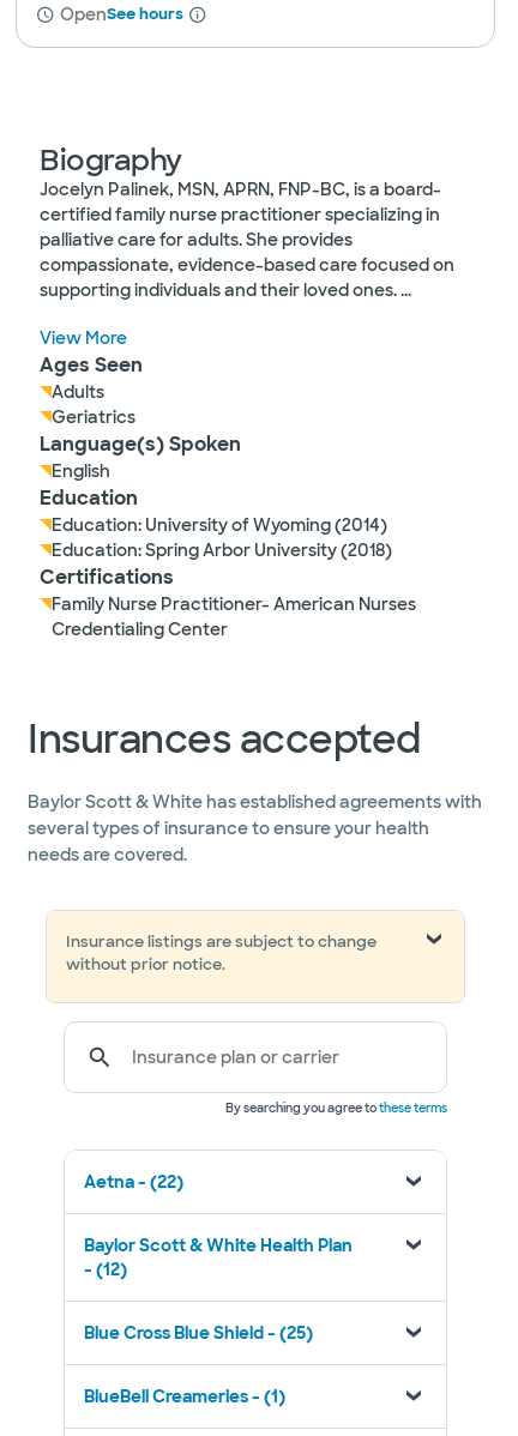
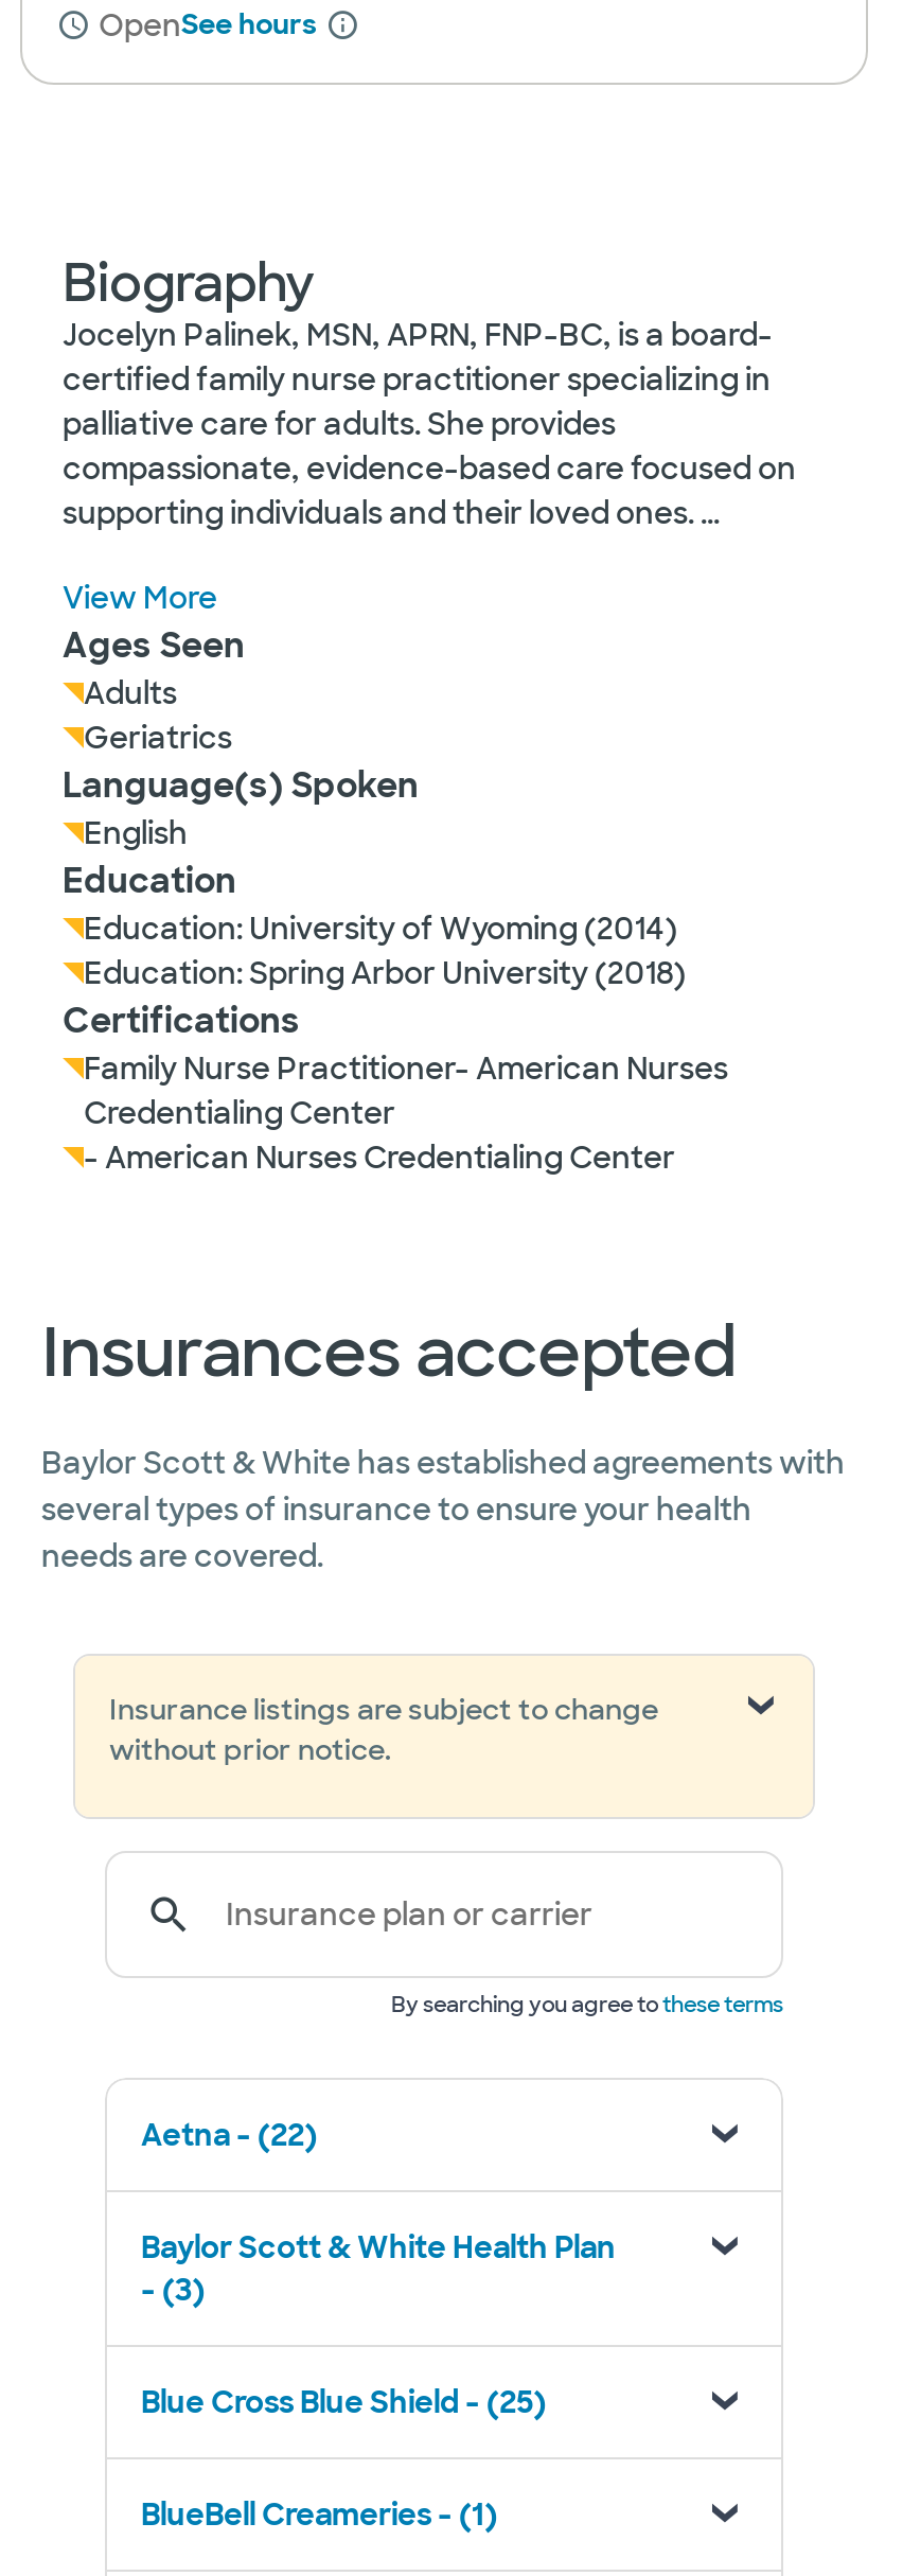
+ - American Nurses Credentialing Center

- - (12)
+ - (3)
